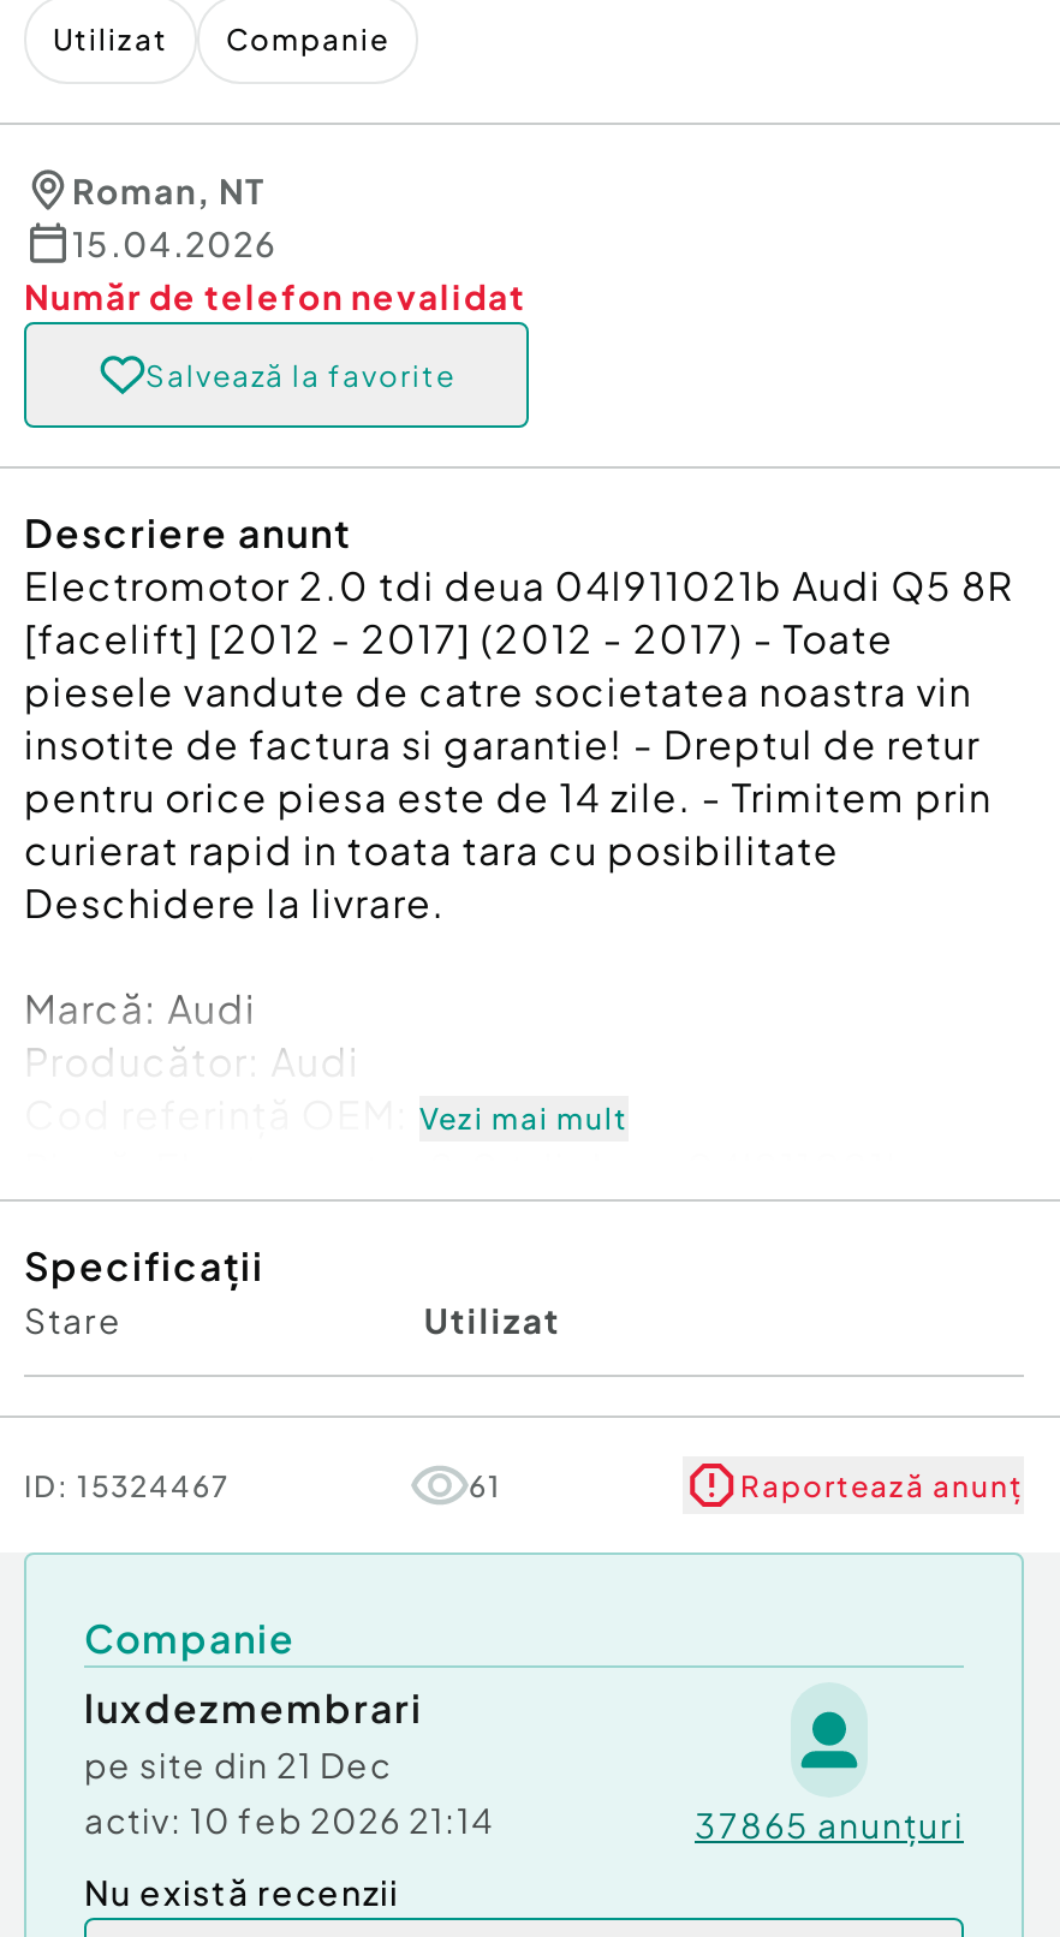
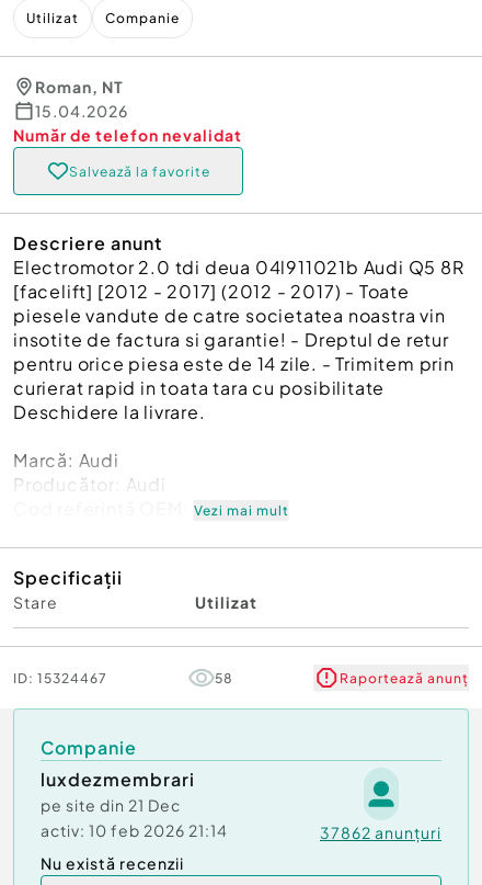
- 61
+ 58

- 37865 anunțuri
+ 37862 anunțuri
